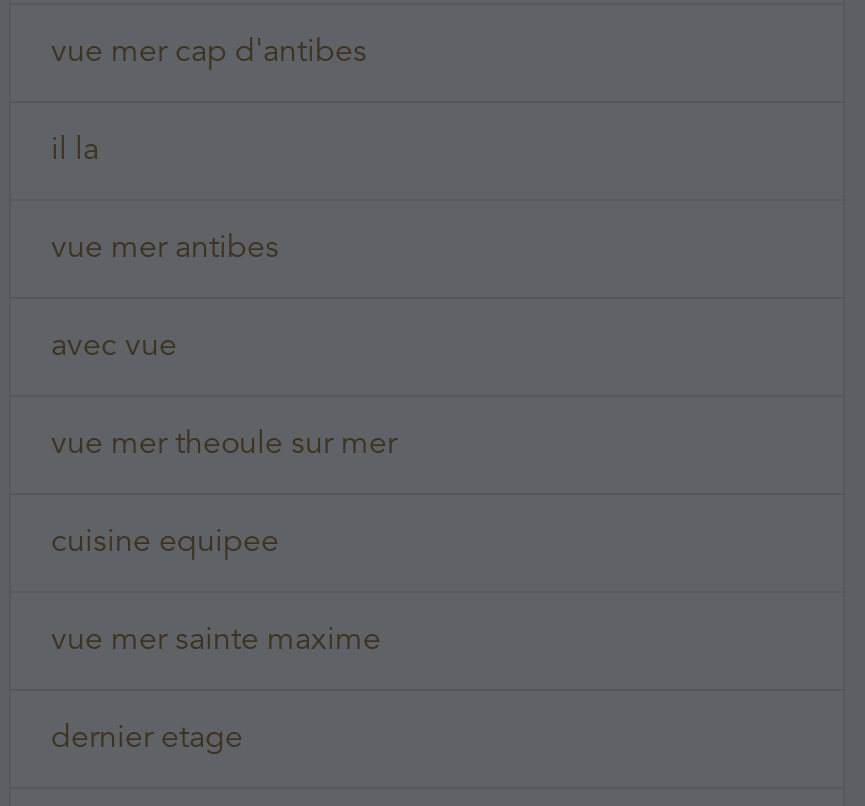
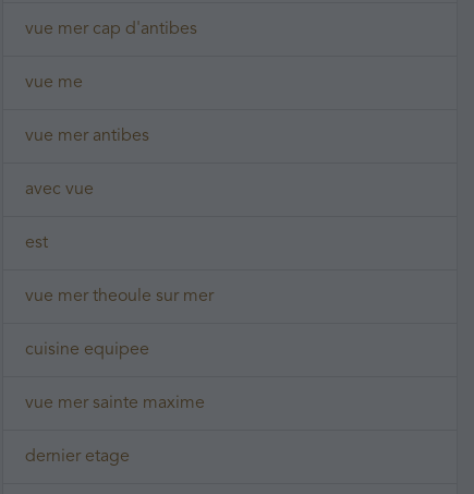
- il la
+ vue me

+ est
